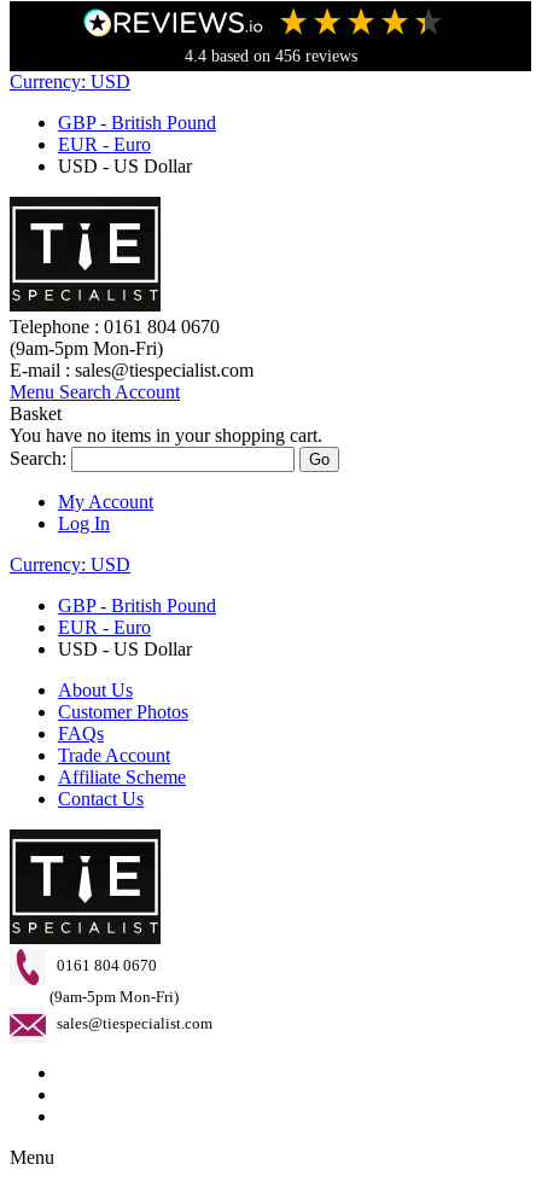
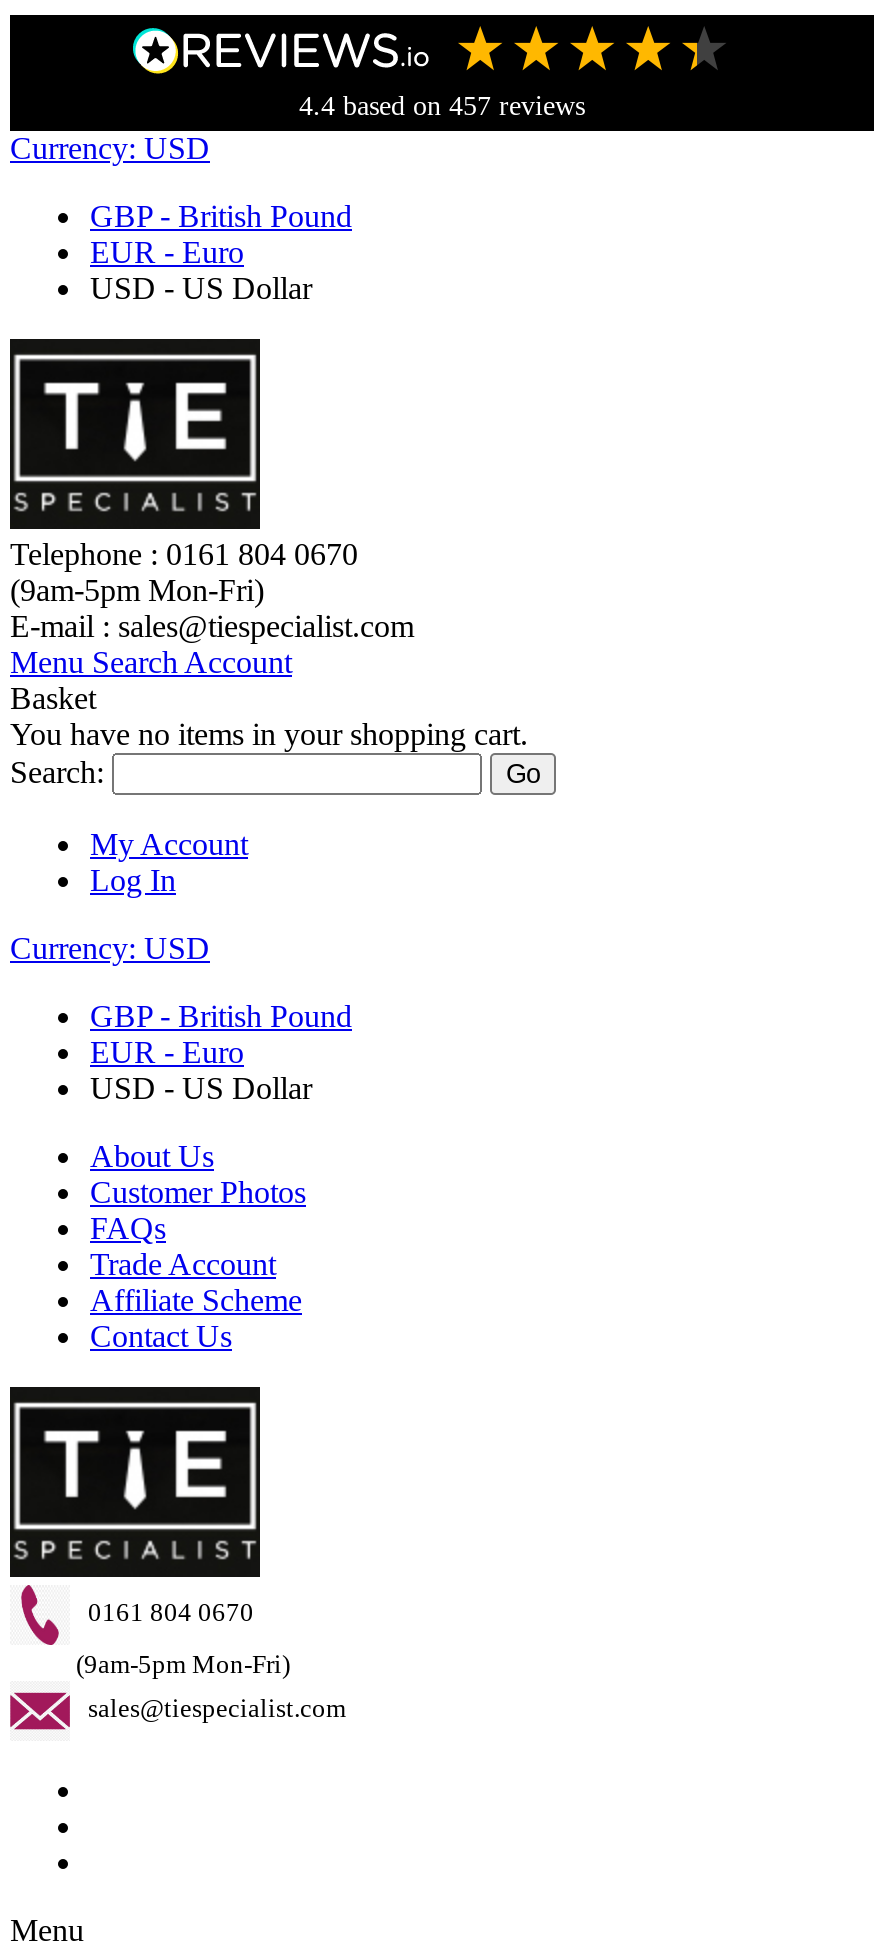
- 4.4 based on 456 reviews
+ 4.4 based on 457 reviews
